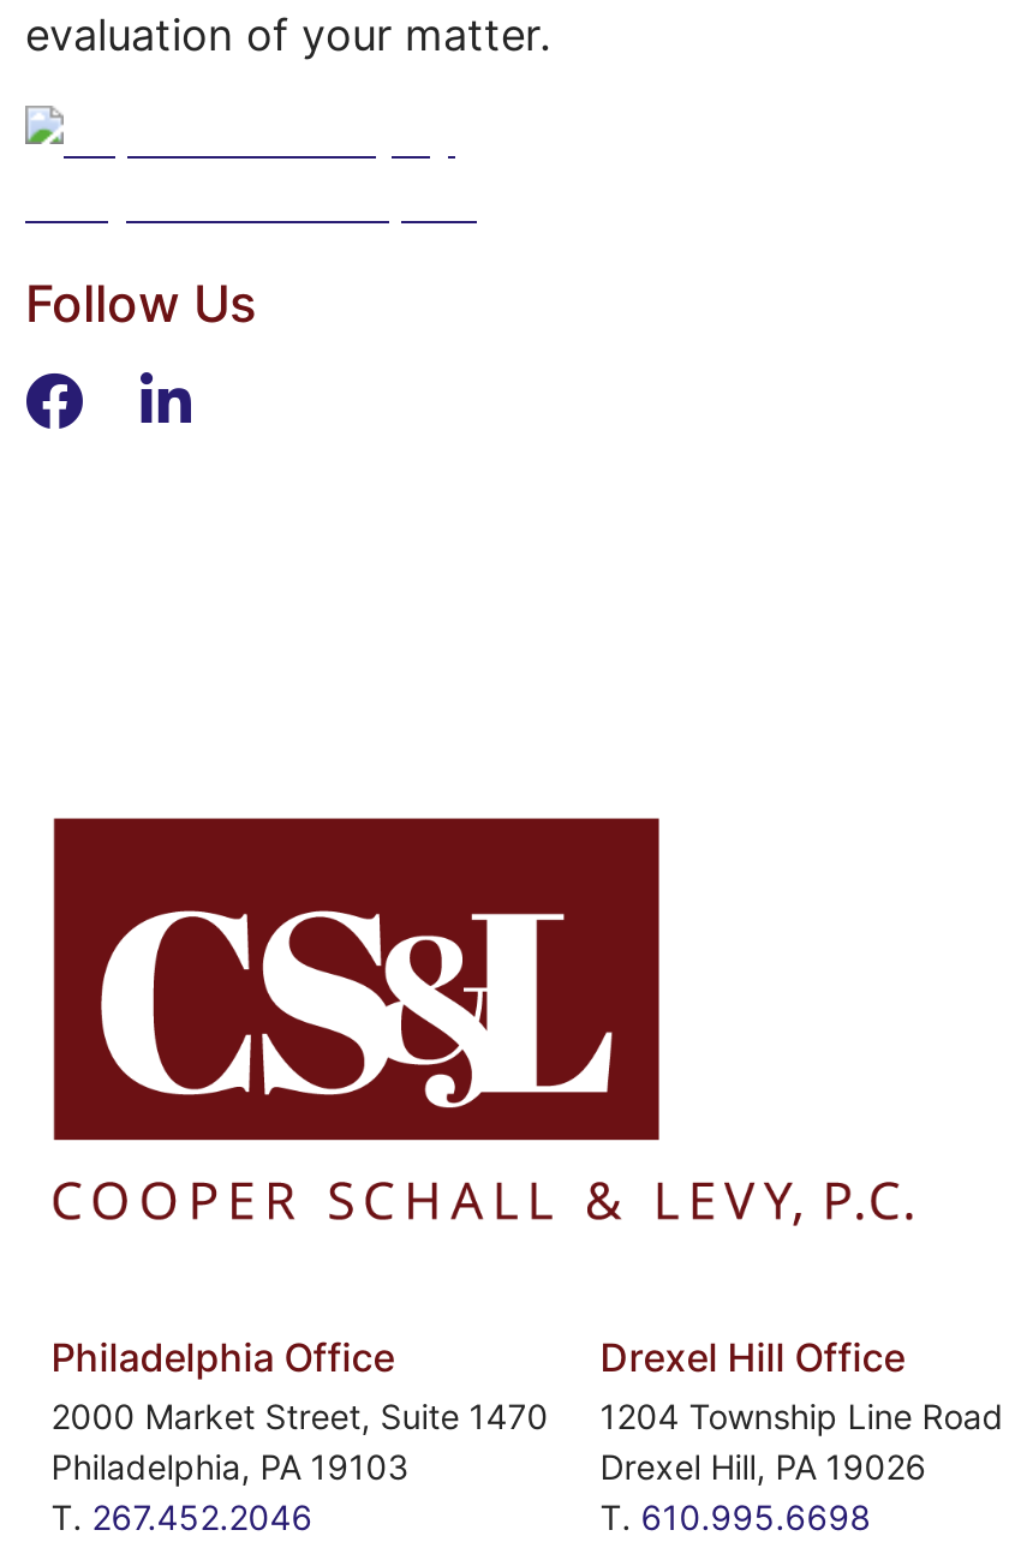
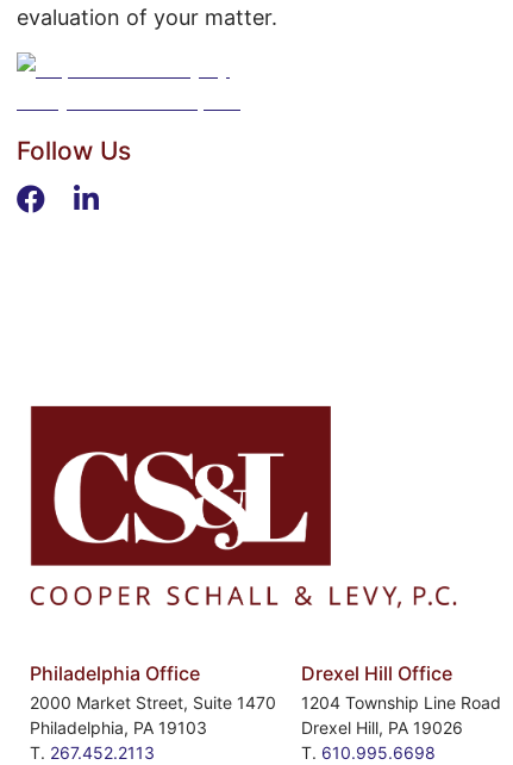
- T. 267.452.2046
+ T. 267.452.2113
